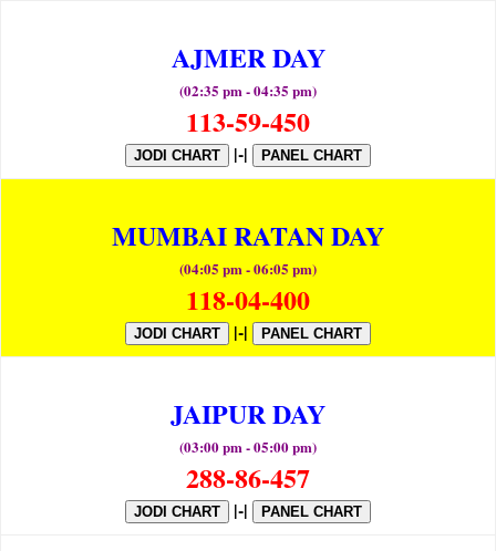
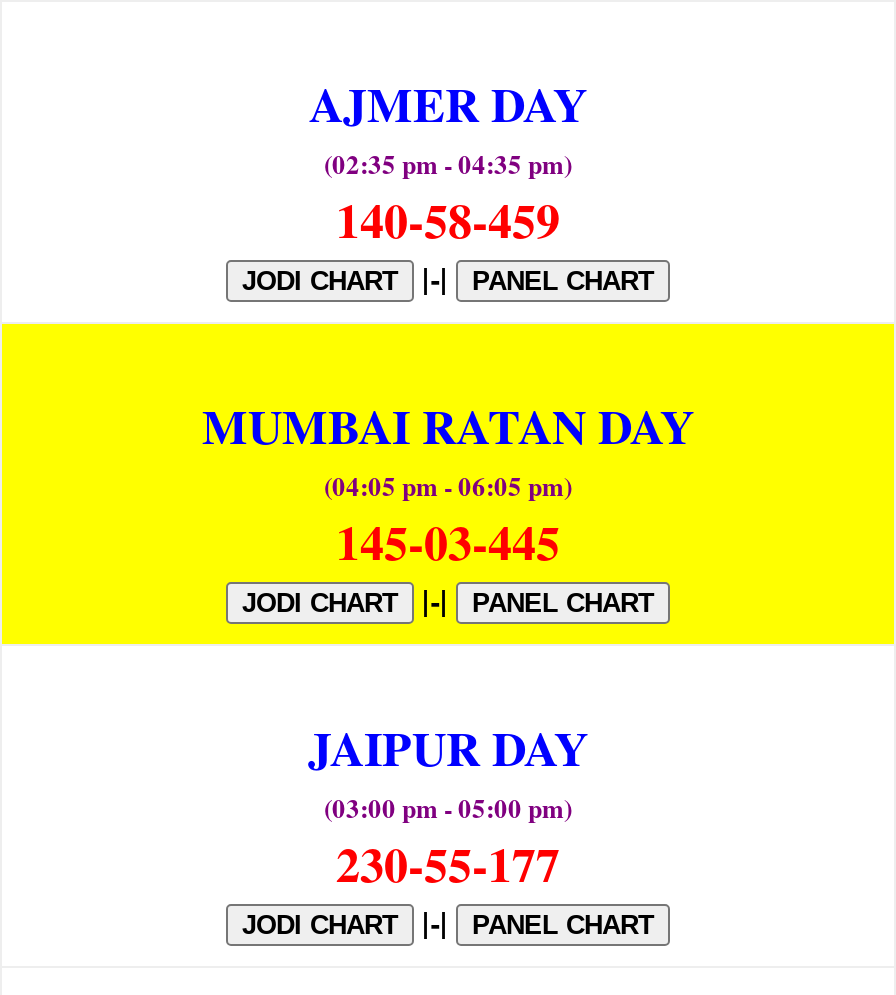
- 113-59-450
+ 140-58-459

- 118-04-400
+ 145-03-445

- 288-86-457
+ 230-55-177
